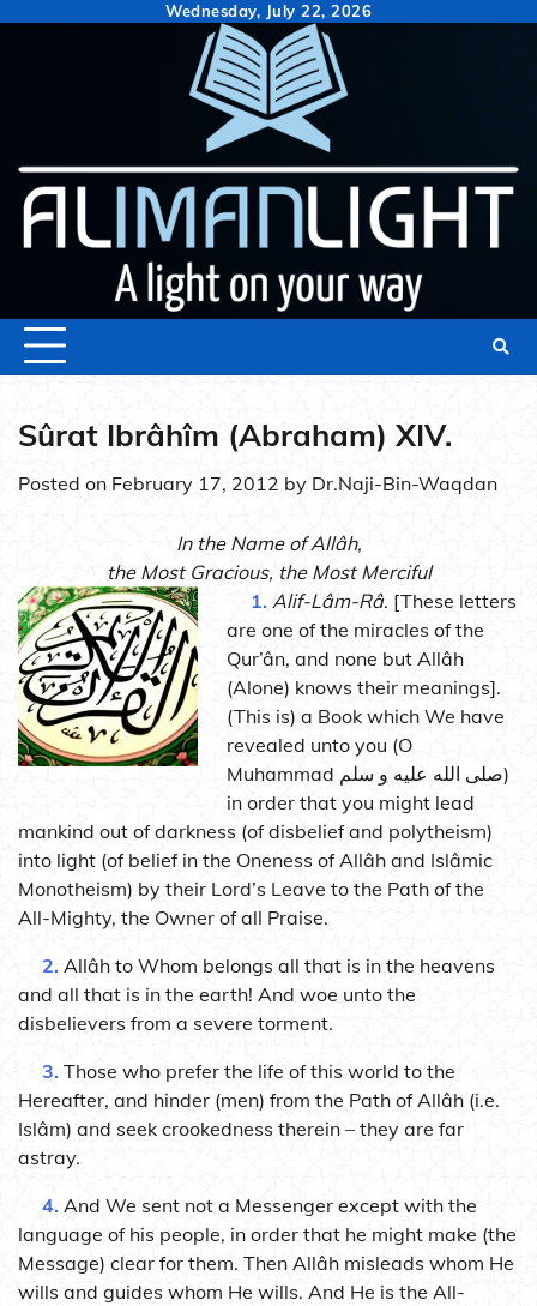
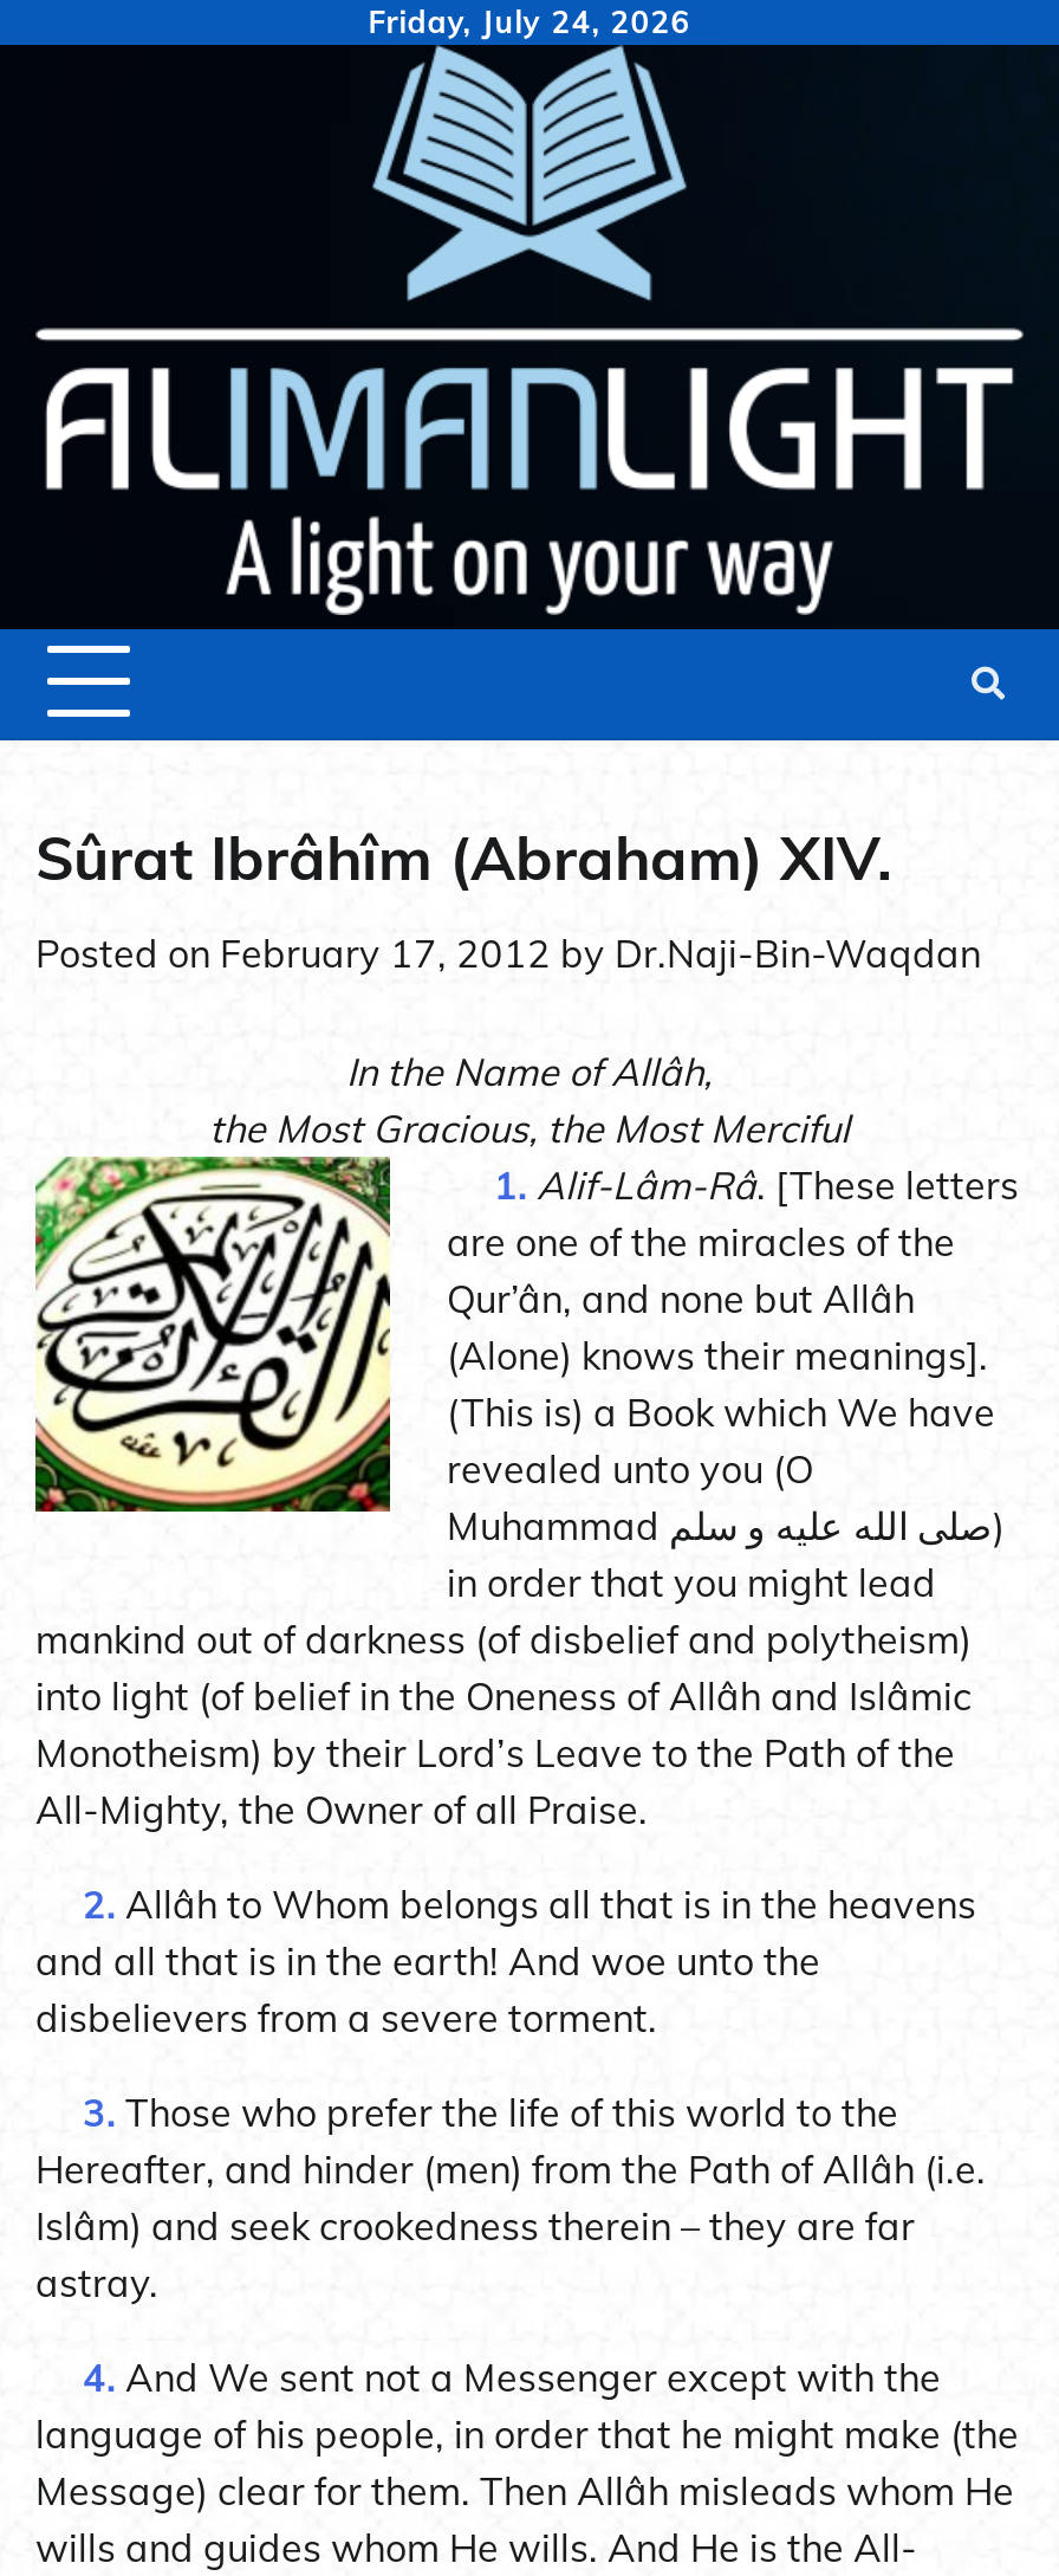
- Wednesday, July 22, 2026
+ Friday, July 24, 2026
